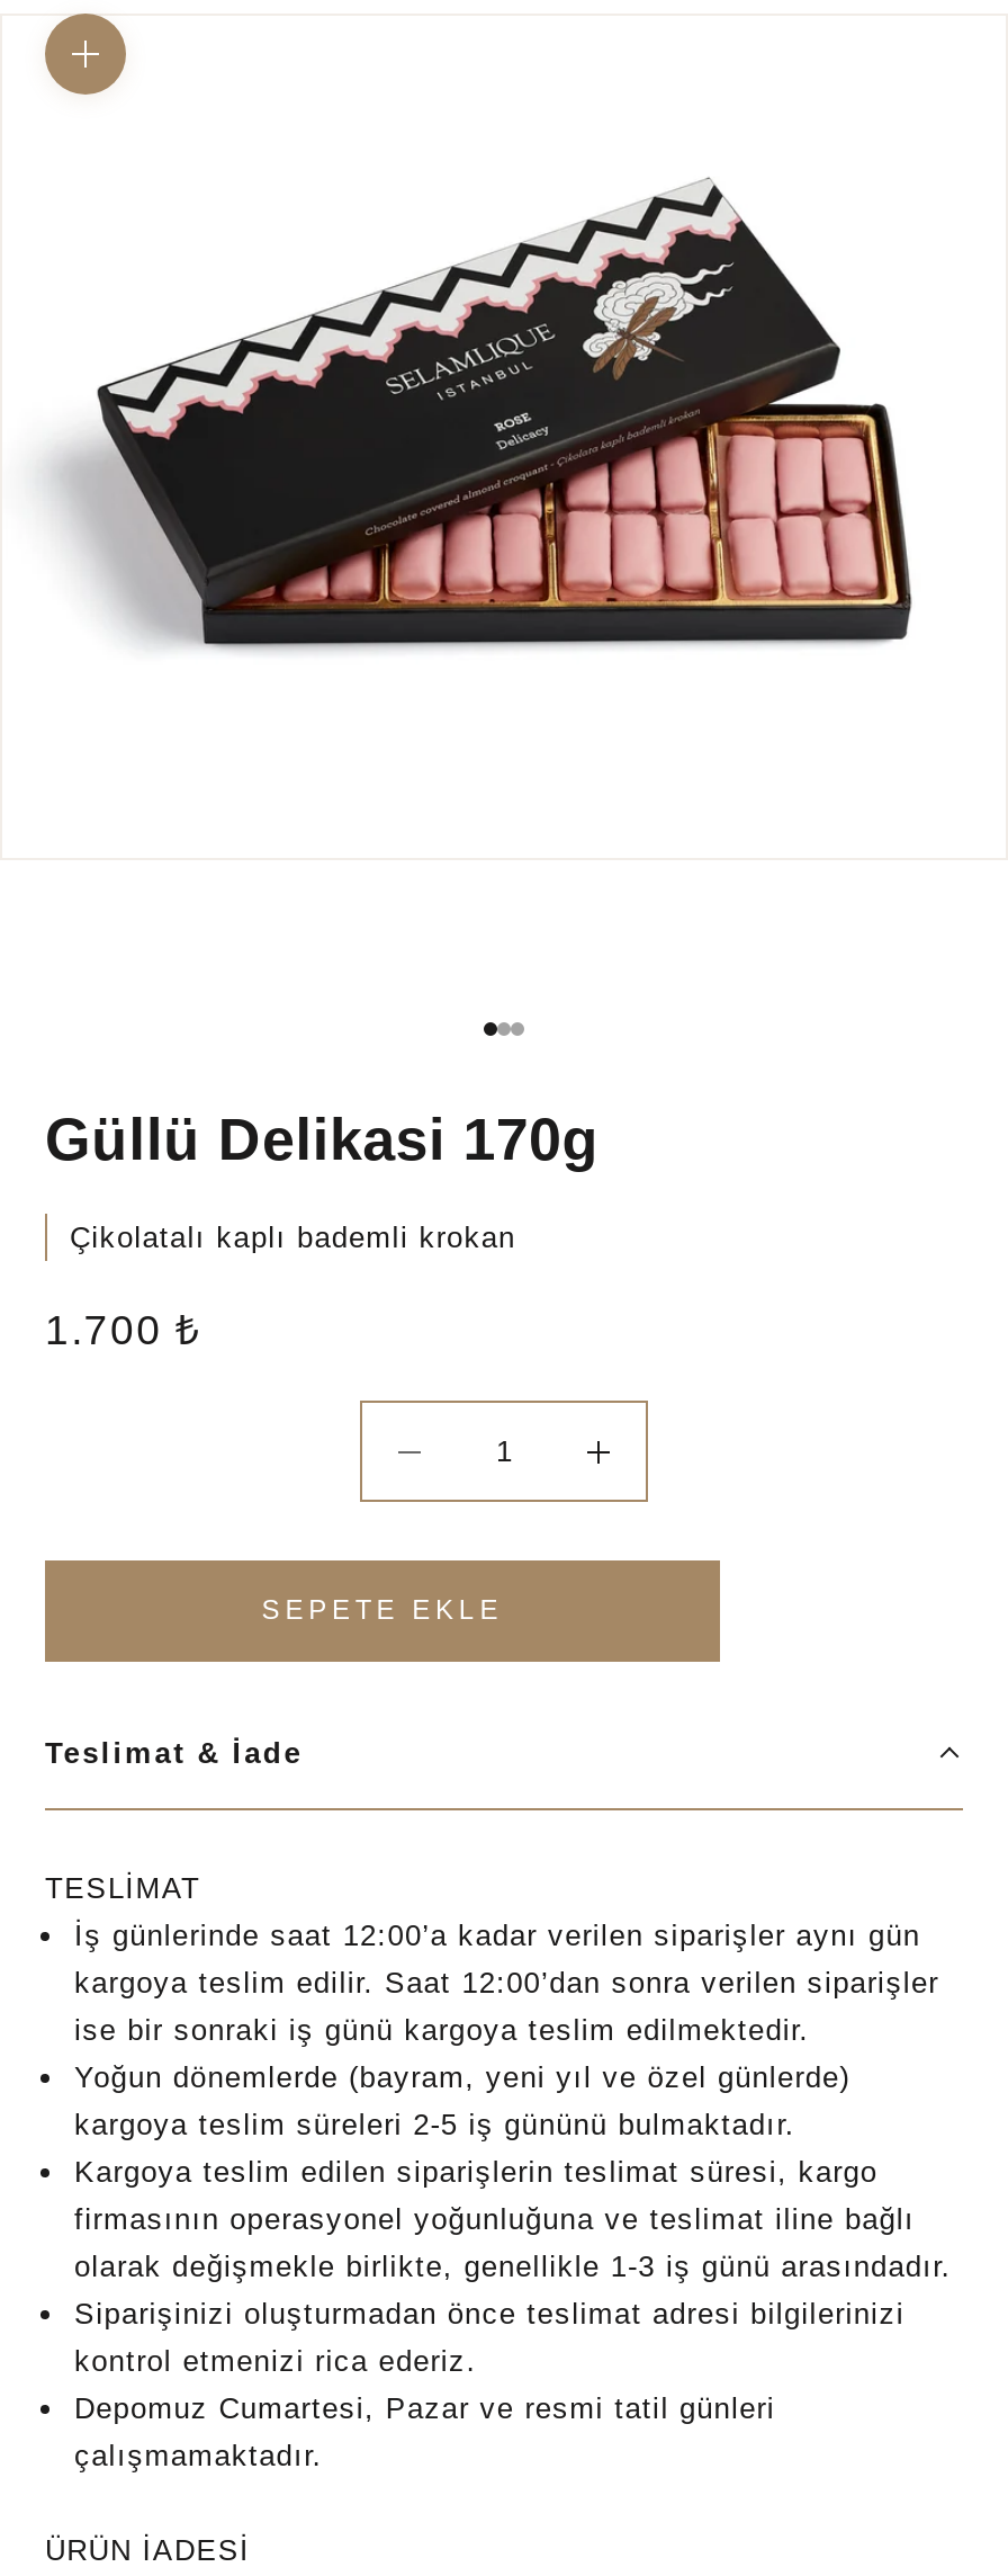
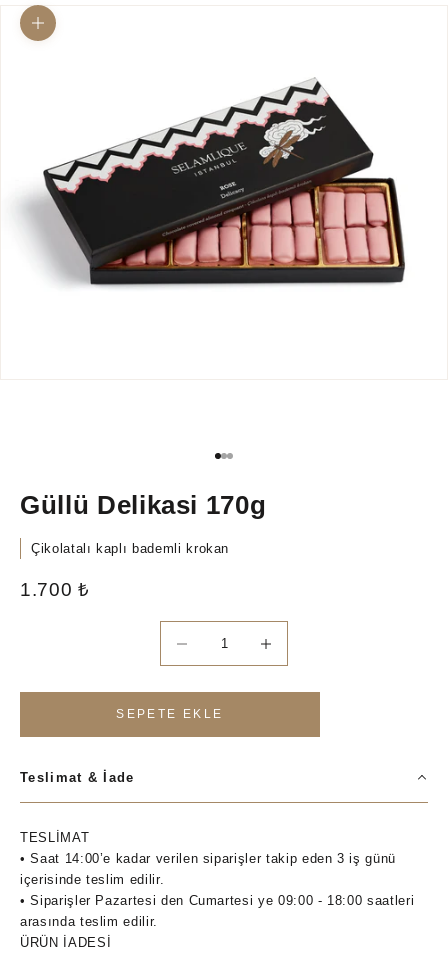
- İş günlerinde saat 12:00’a kadar verilen siparişler aynı gün
- kargoya teslim edilir. Saat 12:00’dan sonra verilen siparişler
- ise bir sonraki iş günü kargoya teslim edilmektedir.
- Yoğun dönemlerde (bayram, yeni yıl ve özel günlerde)
- kargoya teslim süreleri 2-5 iş gününü bulmaktadır.
- Kargoya teslim edilen siparişlerin teslimat süresi, kargo
- firmasının operasyonel yoğunluğuna ve teslimat iline bağlı
- olarak değişmekle birlikte, genellikle 1-3 iş günü arasındadır.
- Siparişinizi oluşturmadan önce teslimat adresi bilgilerinizi
- kontrol etmenizi rica ederiz.
- Depomuz Cumartesi, Pazar ve resmi tatil günleri
- çalışmamaktadır.
+ • Saat 14:00’e kadar verilen siparişler takip eden 3 iş günü
+ içerisinde teslim edilir.
+ • Siparişler Pazartesi den Cumartesi ye 09:00 - 18:00 saatleri
+ arasında teslim edilir.
